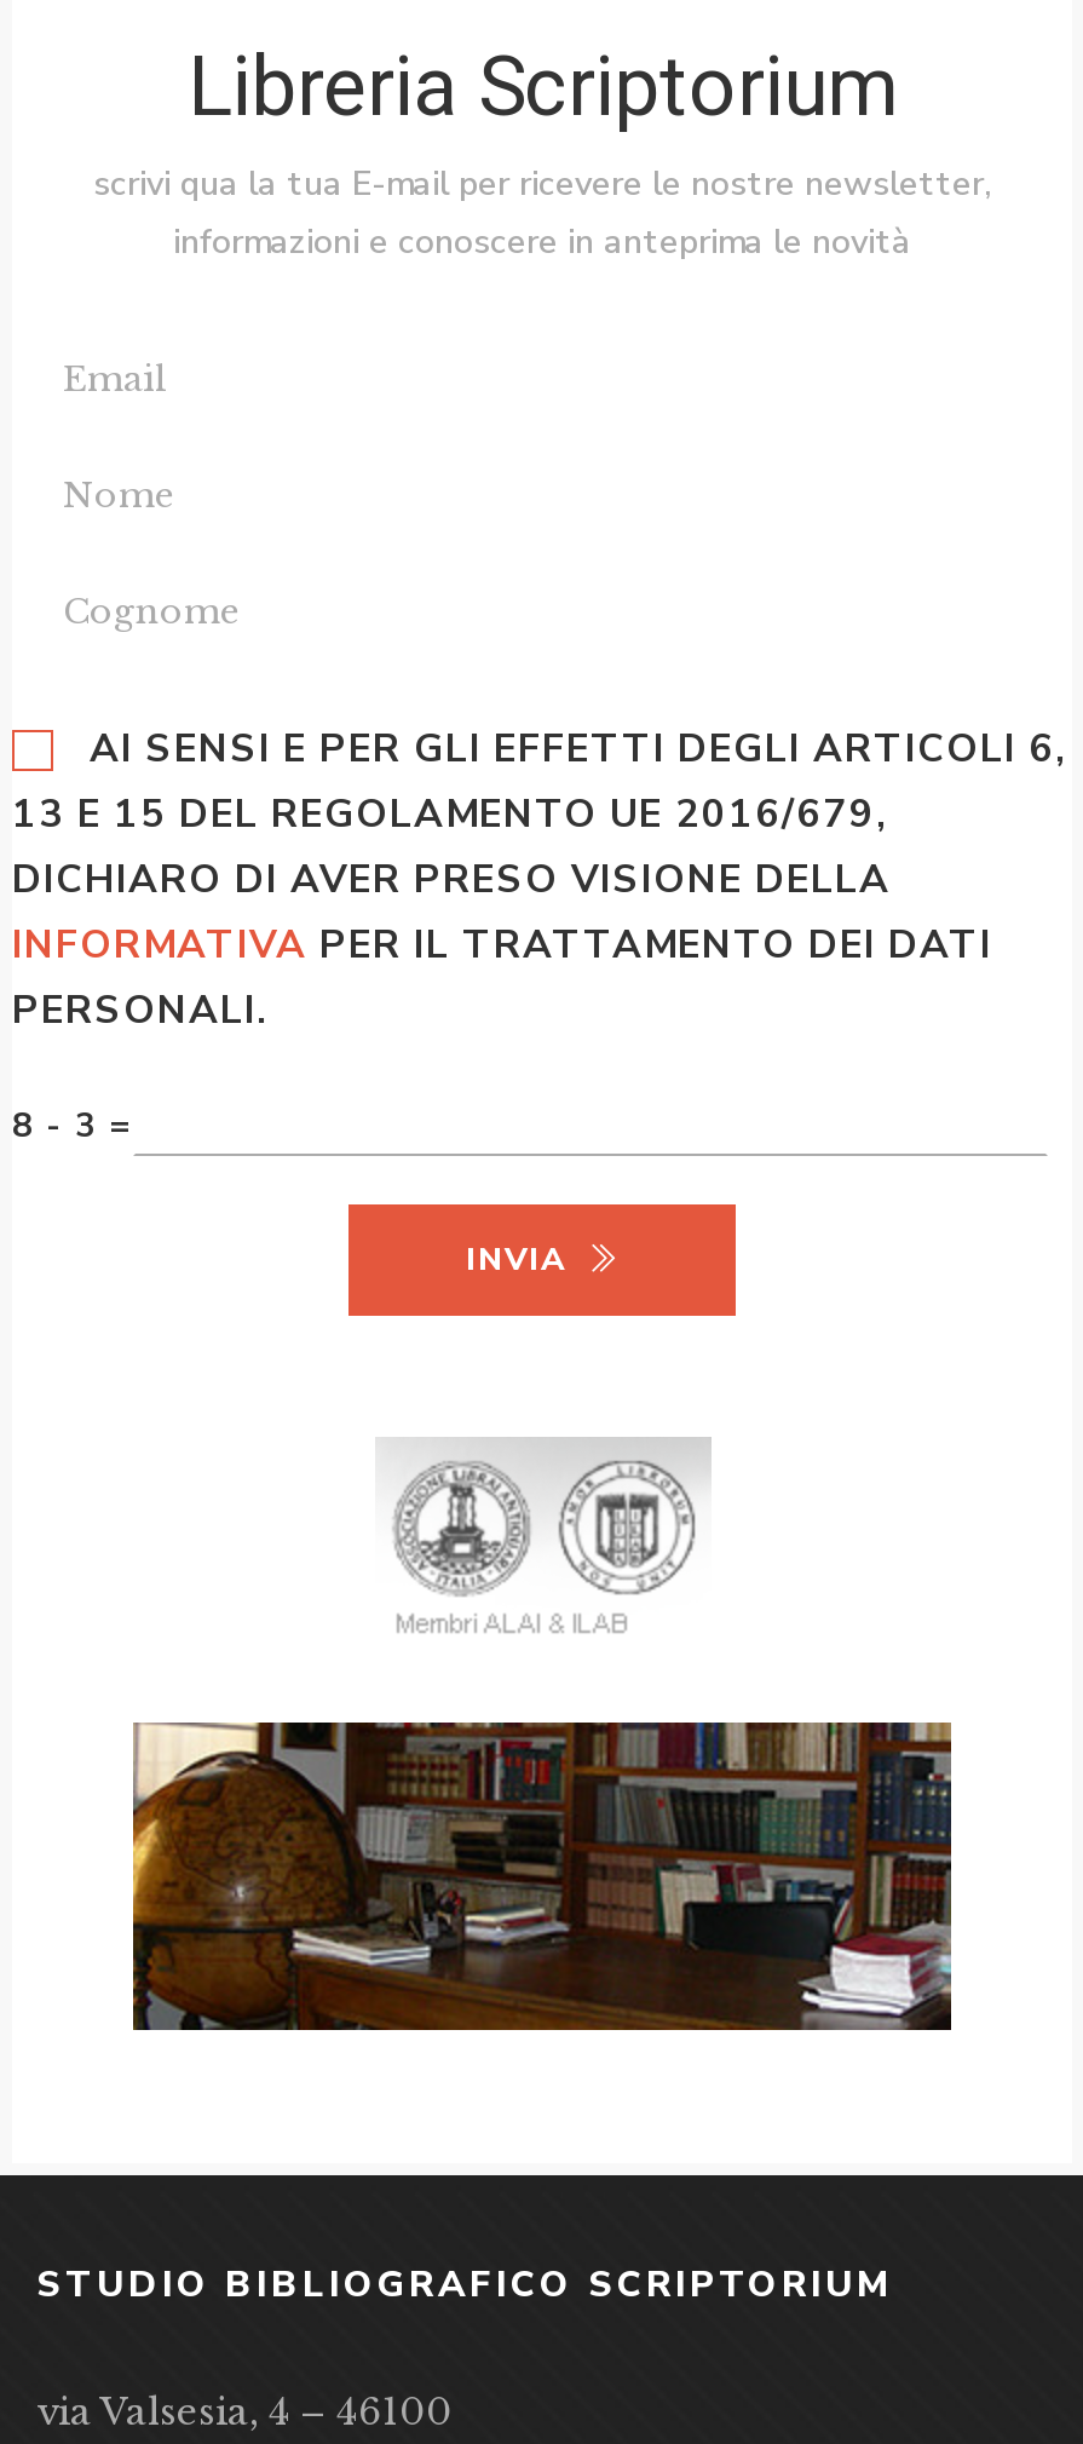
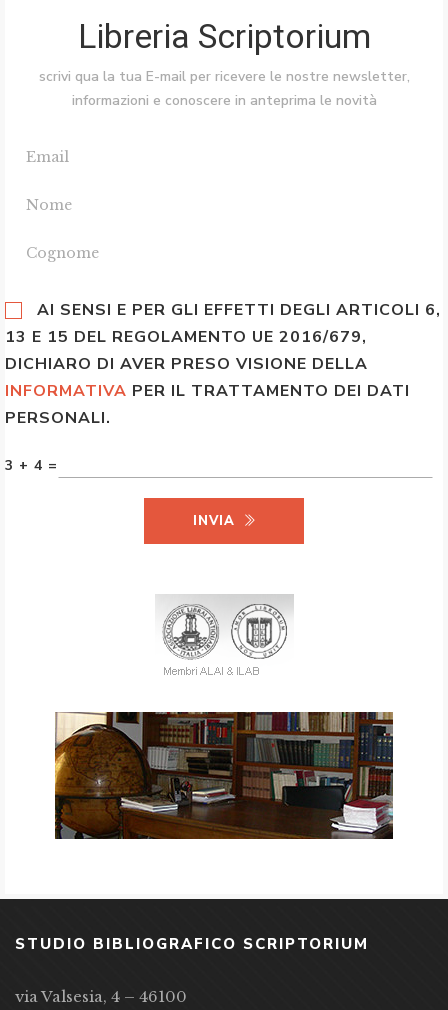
- 8 - 3 =
+ 3 + 4 =
